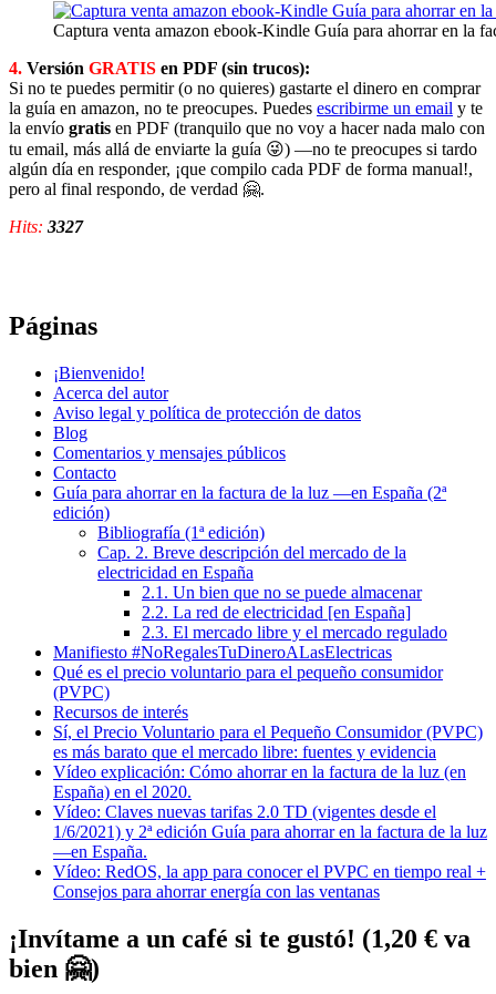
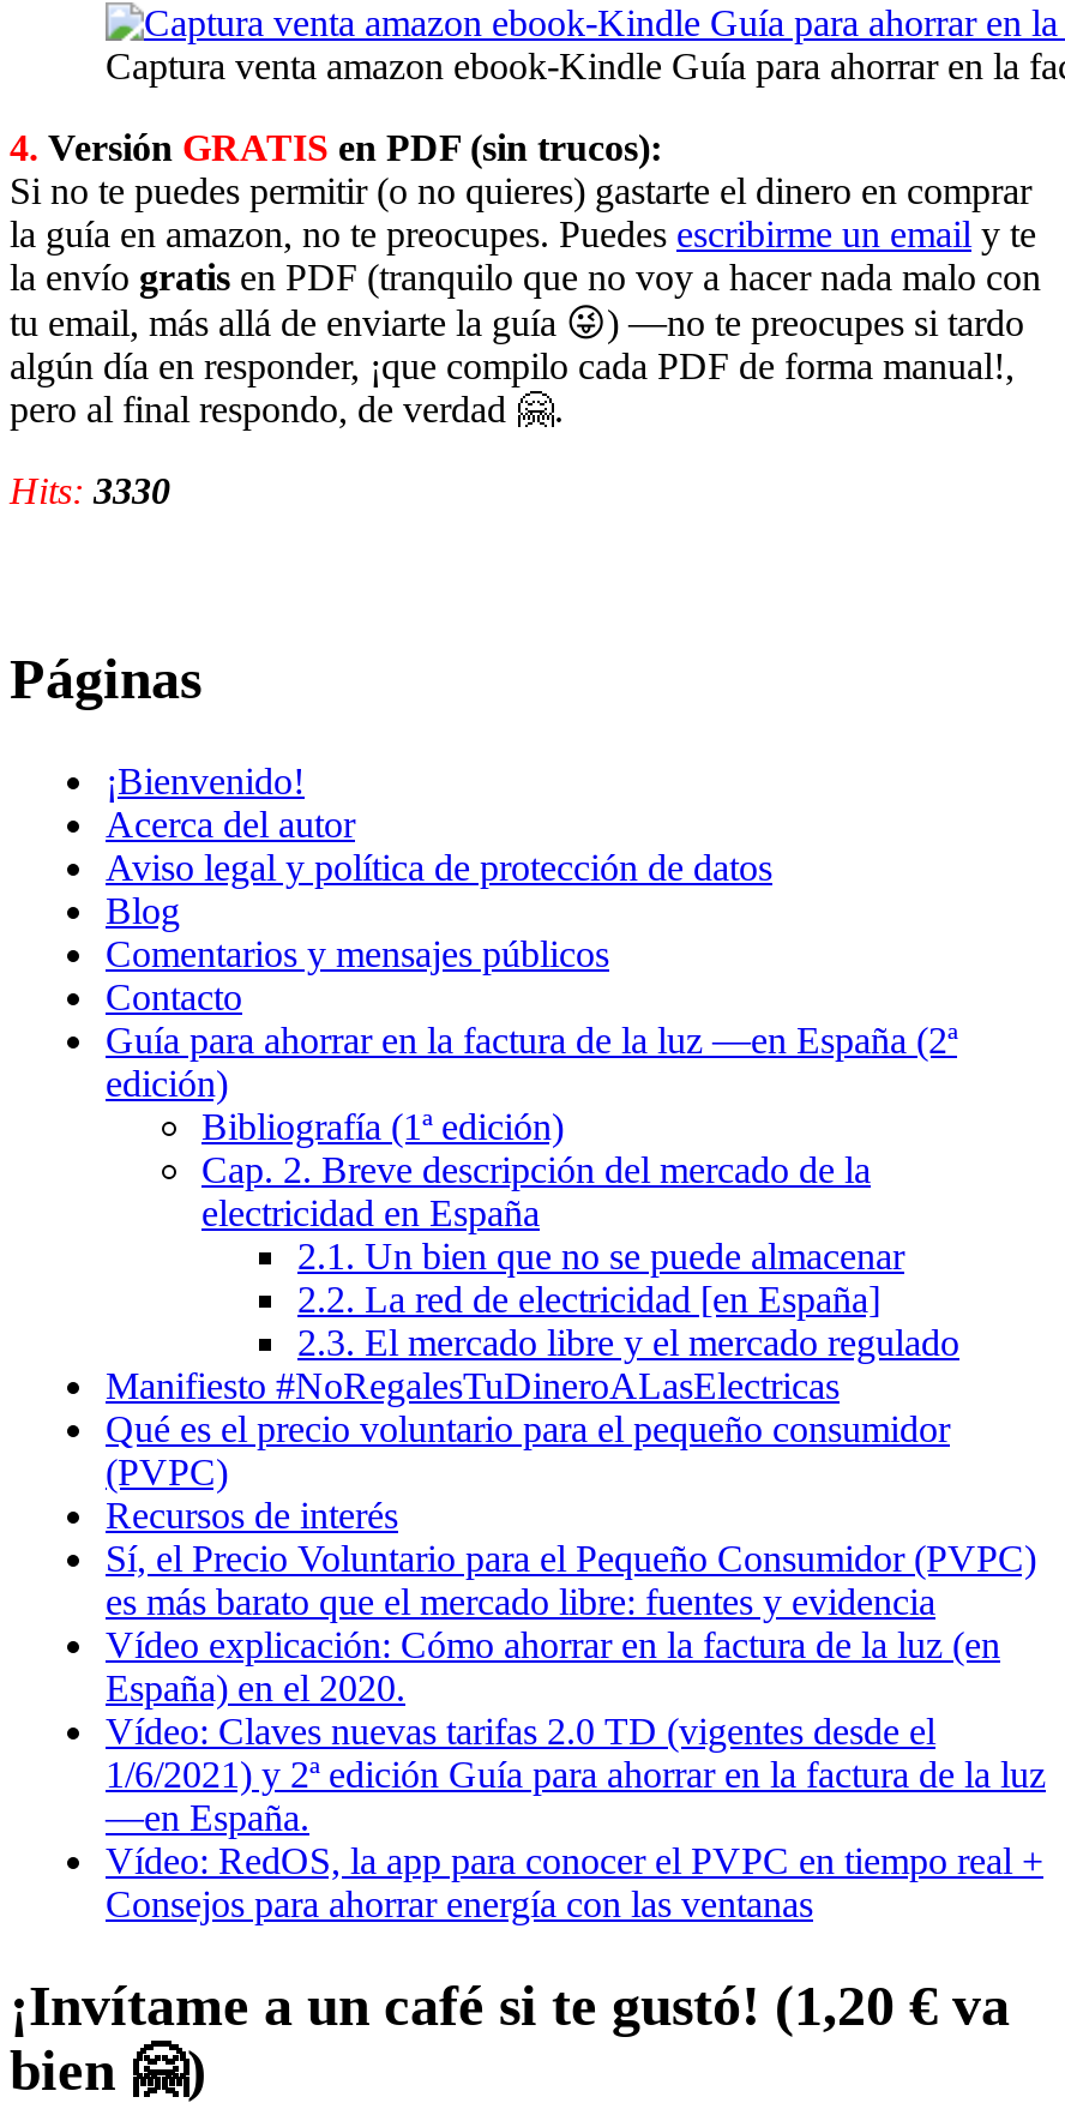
- Hits: 3327
+ Hits: 3330
